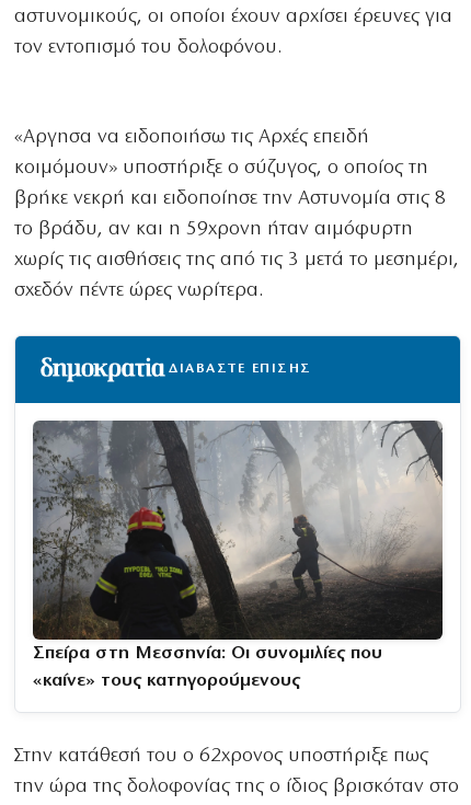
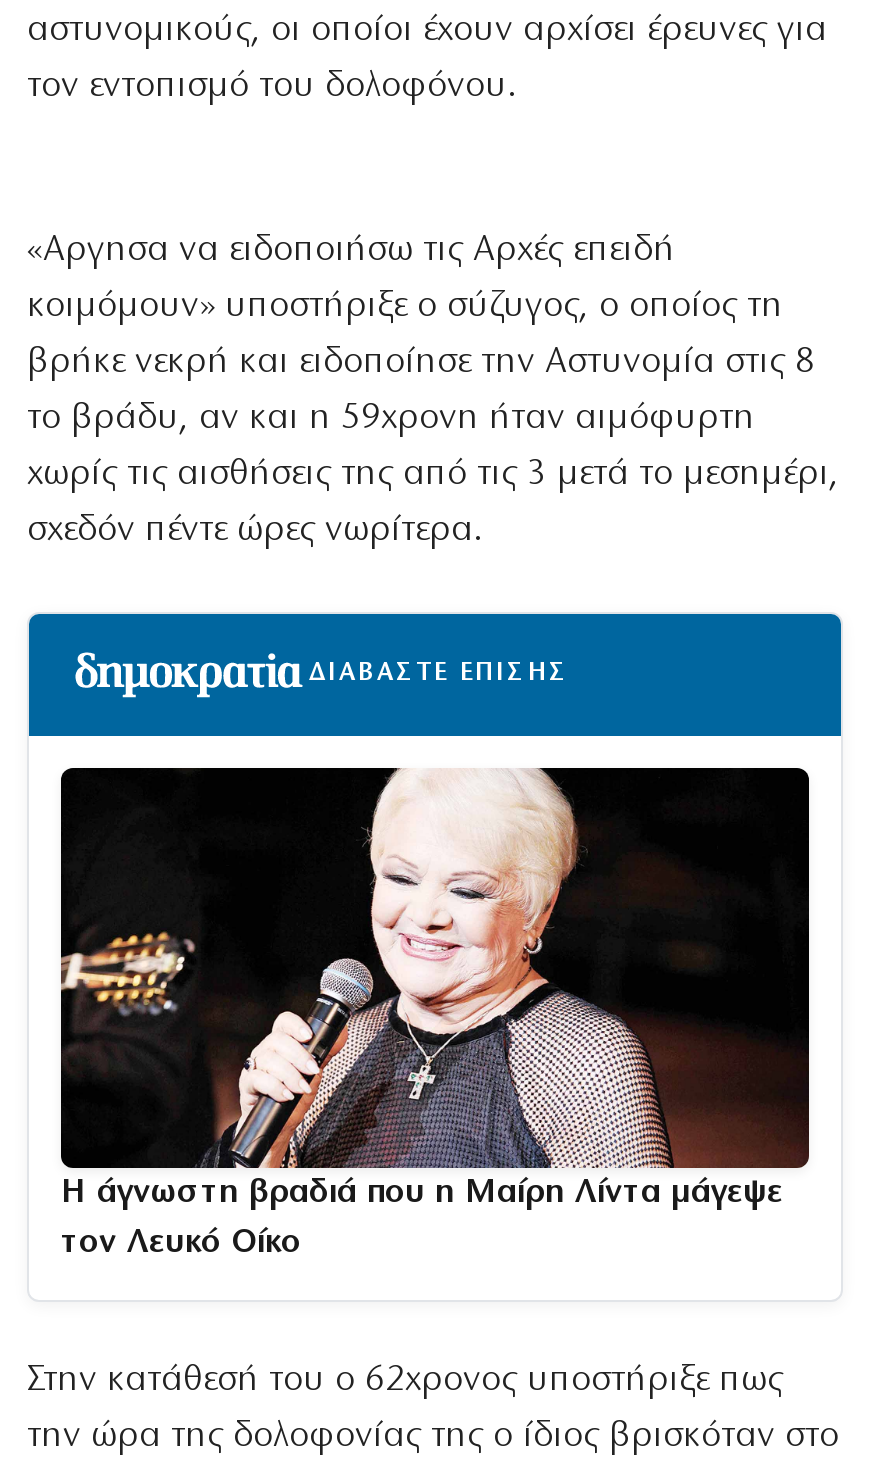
- [image]
- Σπείρα στη Μεσσηνία: Οι συνομιλίες που
+ [image]
+ Η άγνωστη βραδιά που η Μαίρη Λίντα μάγεψε

- «καίνε» τους κατηγορούμενους
+ τον Λευκό Οίκο
